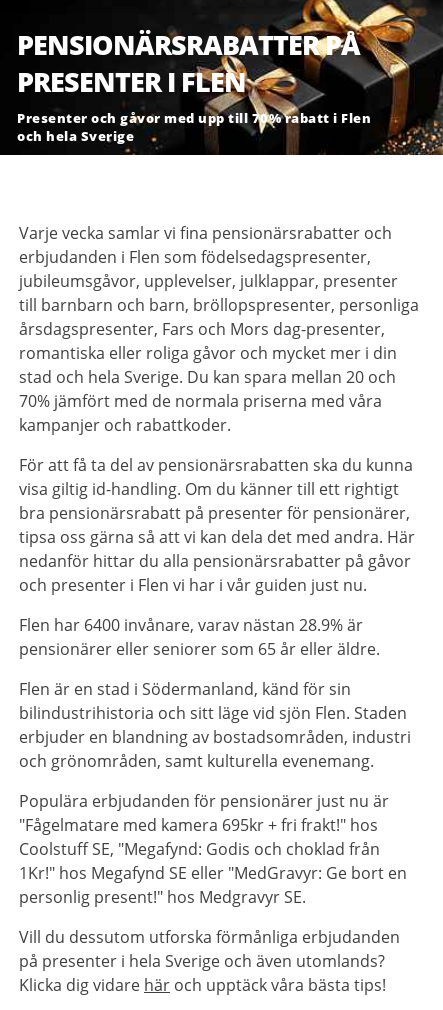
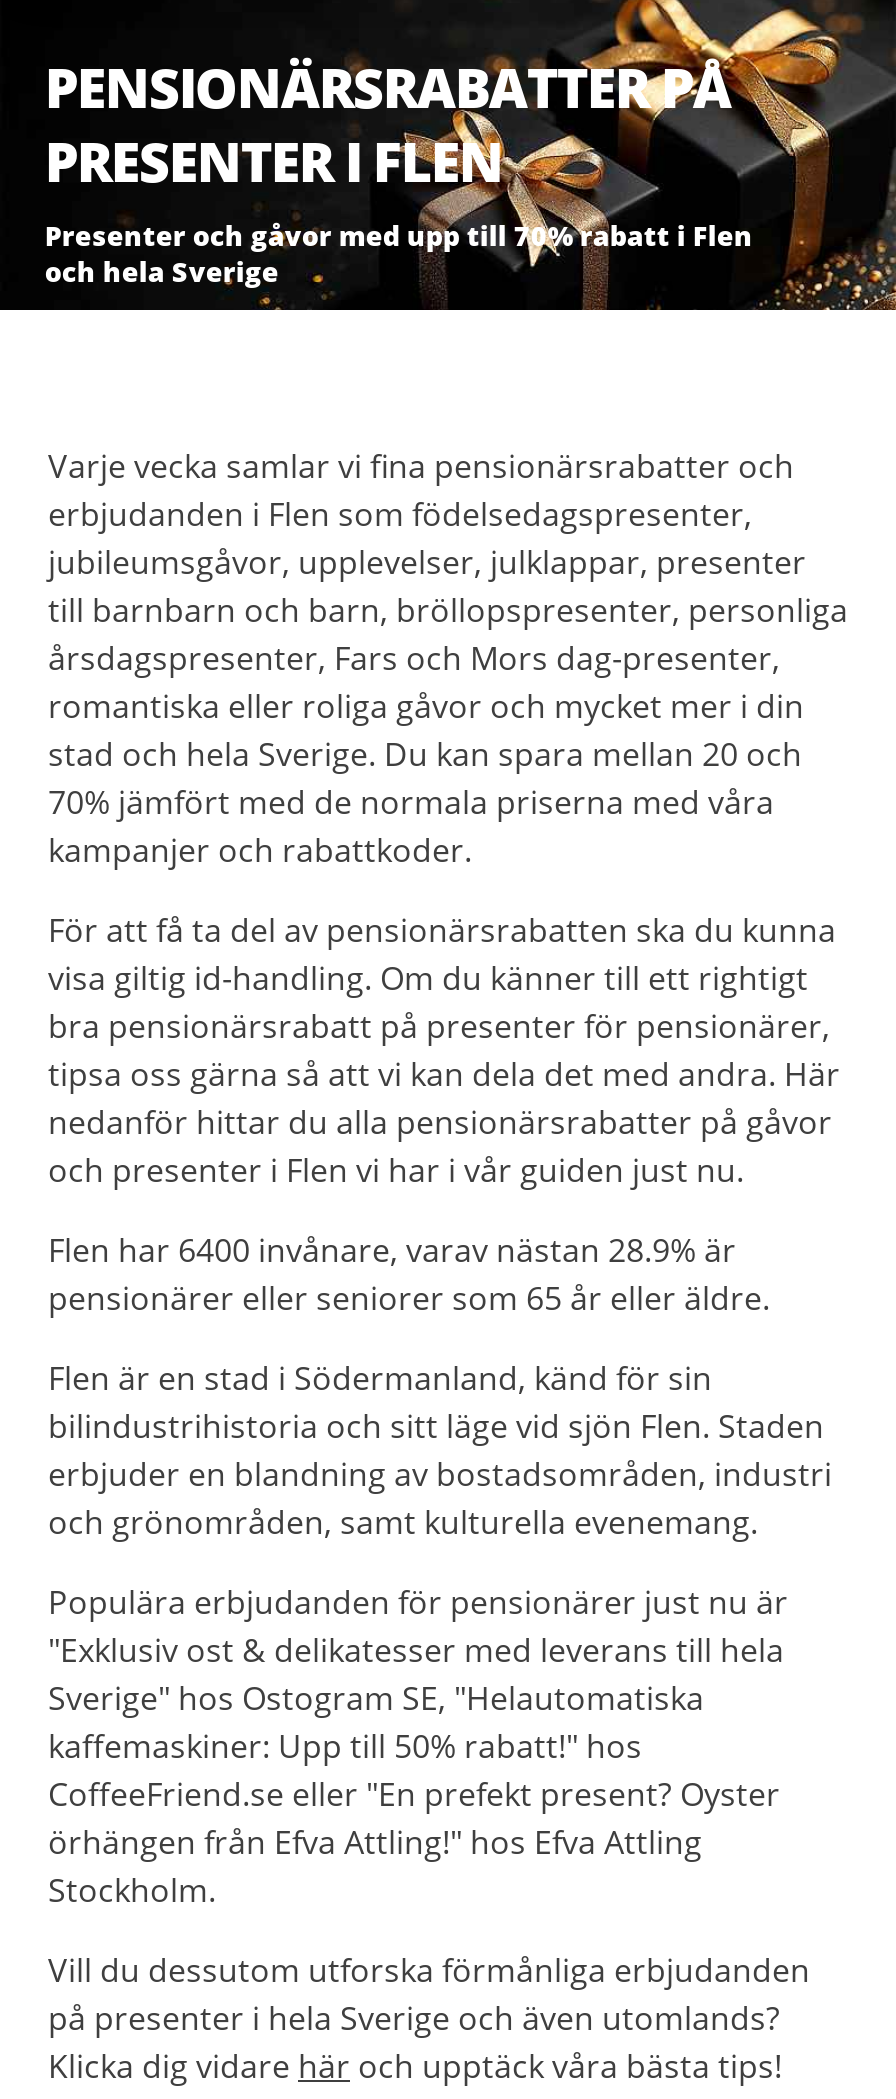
- "Fågelmatare med kamera 695kr + fri frakt!" hos
- Coolstuff SE, "Megafynd: Godis och choklad från
- 1Kr!" hos Megafynd SE eller "MedGravyr: Ge bort en
- personlig present!" hos Medgravyr SE.
+ "Exklusiv ost & delikatesser med leverans till hela
+ Sverige" hos Ostogram SE, "Helautomatiska
+ kaffemaskiner: Upp till 50% rabatt!" hos
+ CoffeeFriend.se eller "En prefekt present? Oyster
+ örhängen från Efva Attling!" hos Efva Attling
+ Stockholm.
